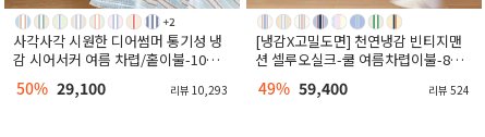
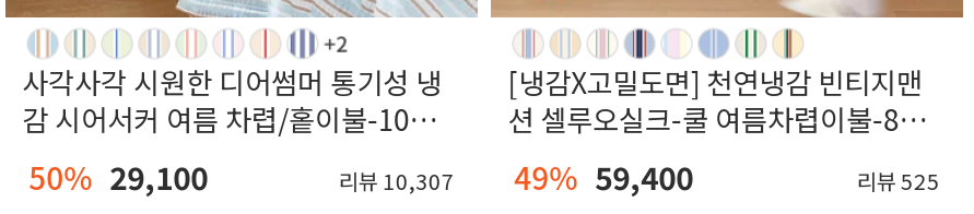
- 리뷰 10,293
+ 리뷰 10,307

- 리뷰 524
+ 리뷰 525
